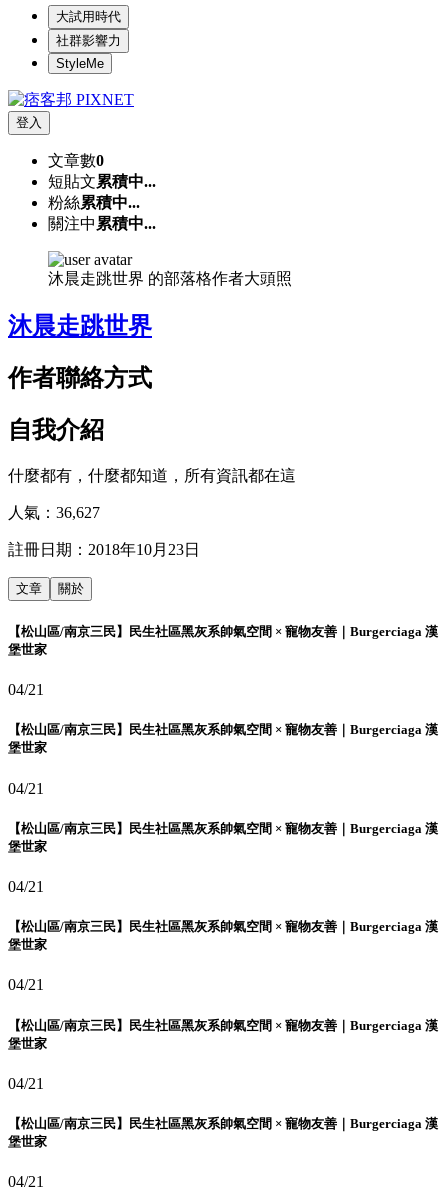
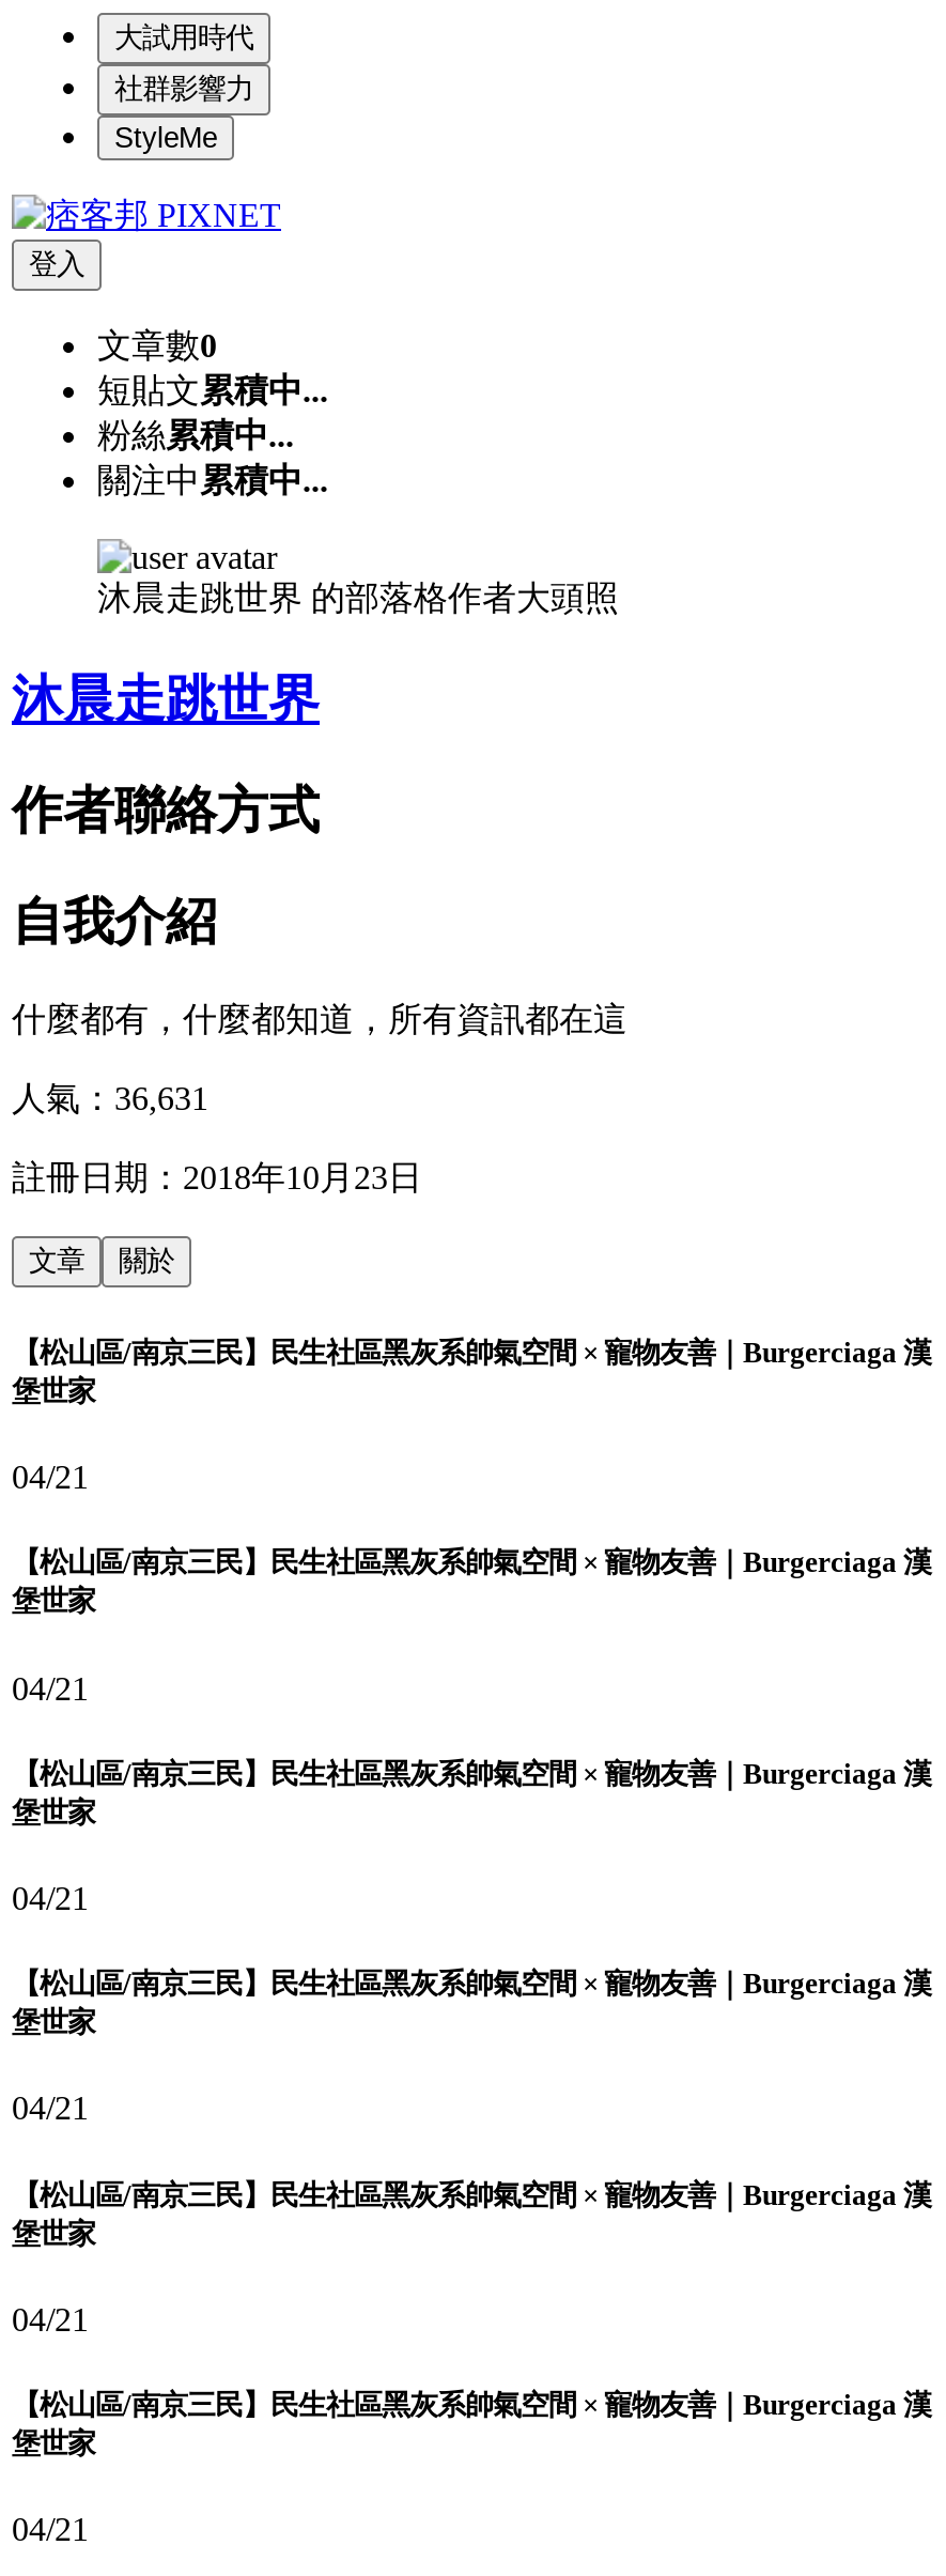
- 人氣：36,627
+ 人氣：36,631
